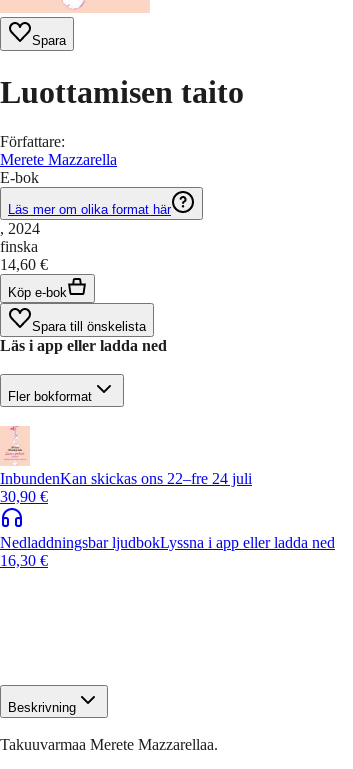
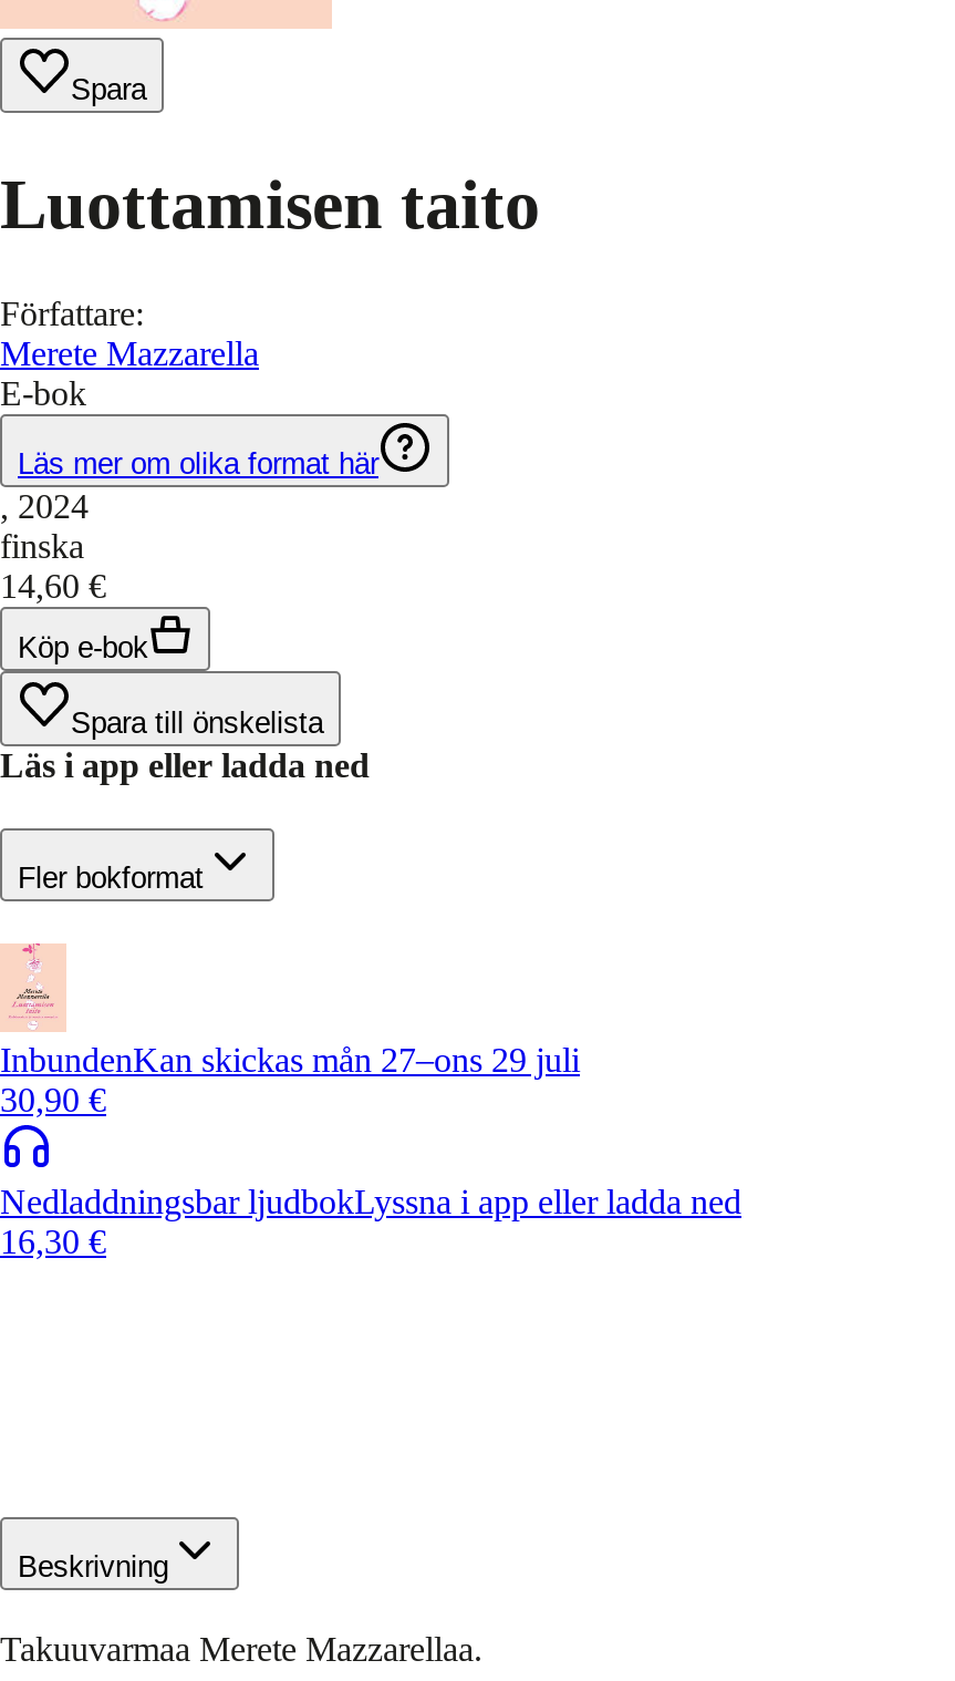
- InbundenKan skickas ons 22–fre 24 juli
+ InbundenKan skickas mån 27–ons 29 juli
